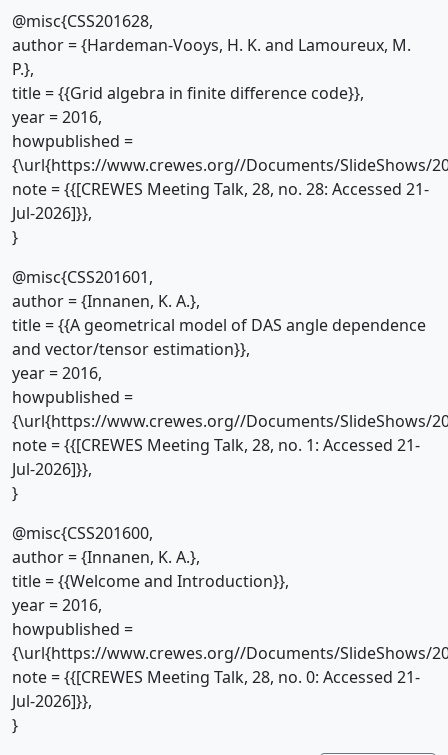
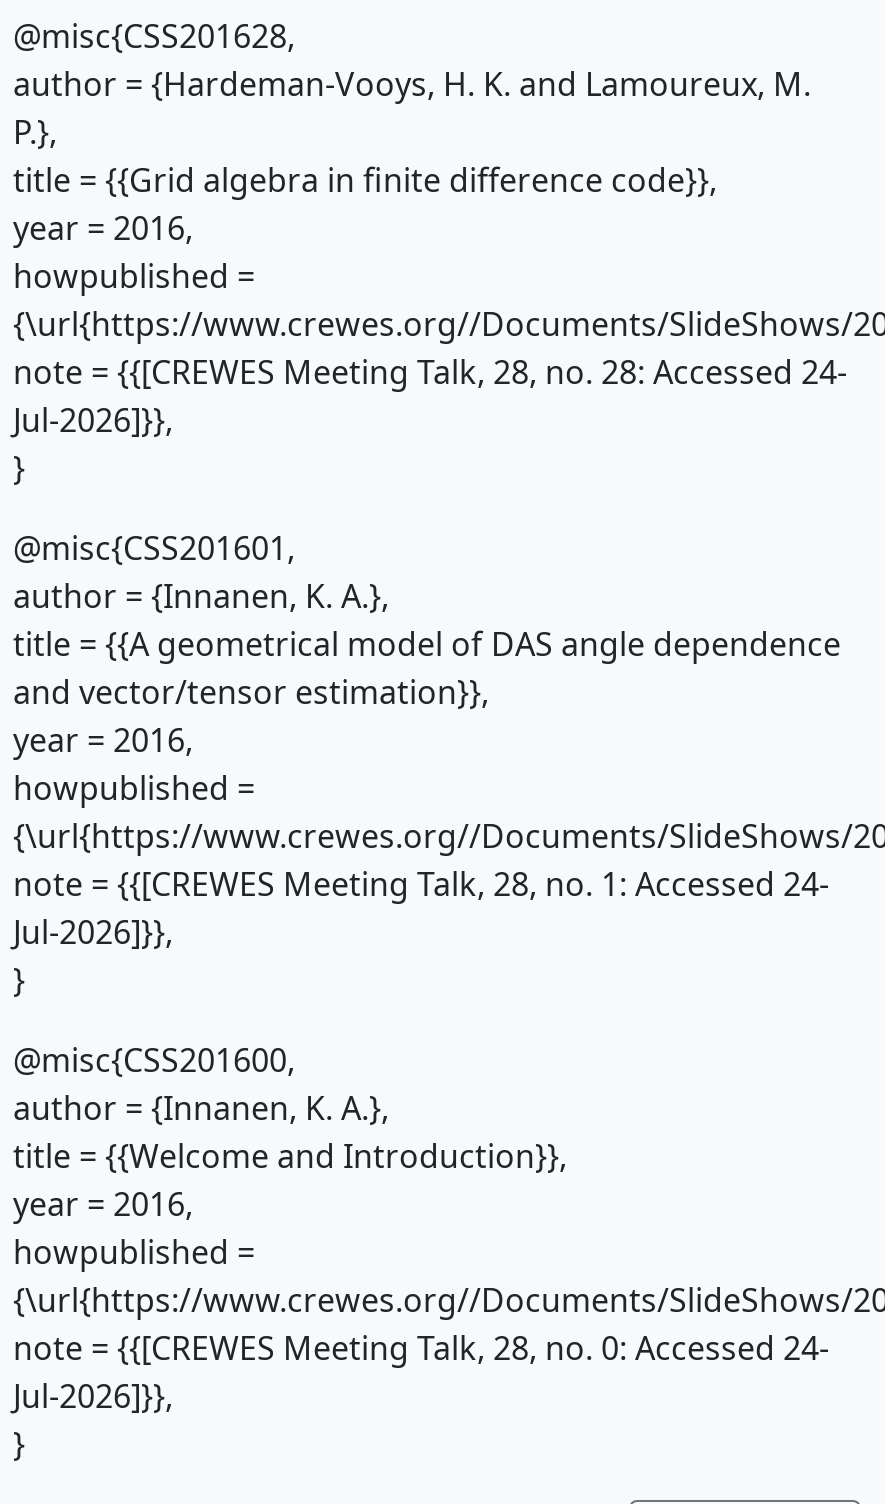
- note = {{[CREWES Meeting Talk, 28, no. 28: Accessed 21-
+ note = {{[CREWES Meeting Talk, 28, no. 28: Accessed 24-

- note = {{[CREWES Meeting Talk, 28, no. 1: Accessed 21-
+ note = {{[CREWES Meeting Talk, 28, no. 1: Accessed 24-

- note = {{[CREWES Meeting Talk, 28, no. 0: Accessed 21-
+ note = {{[CREWES Meeting Talk, 28, no. 0: Accessed 24-
